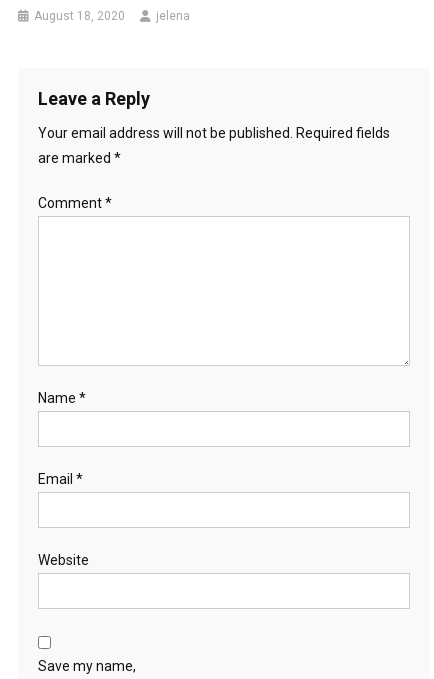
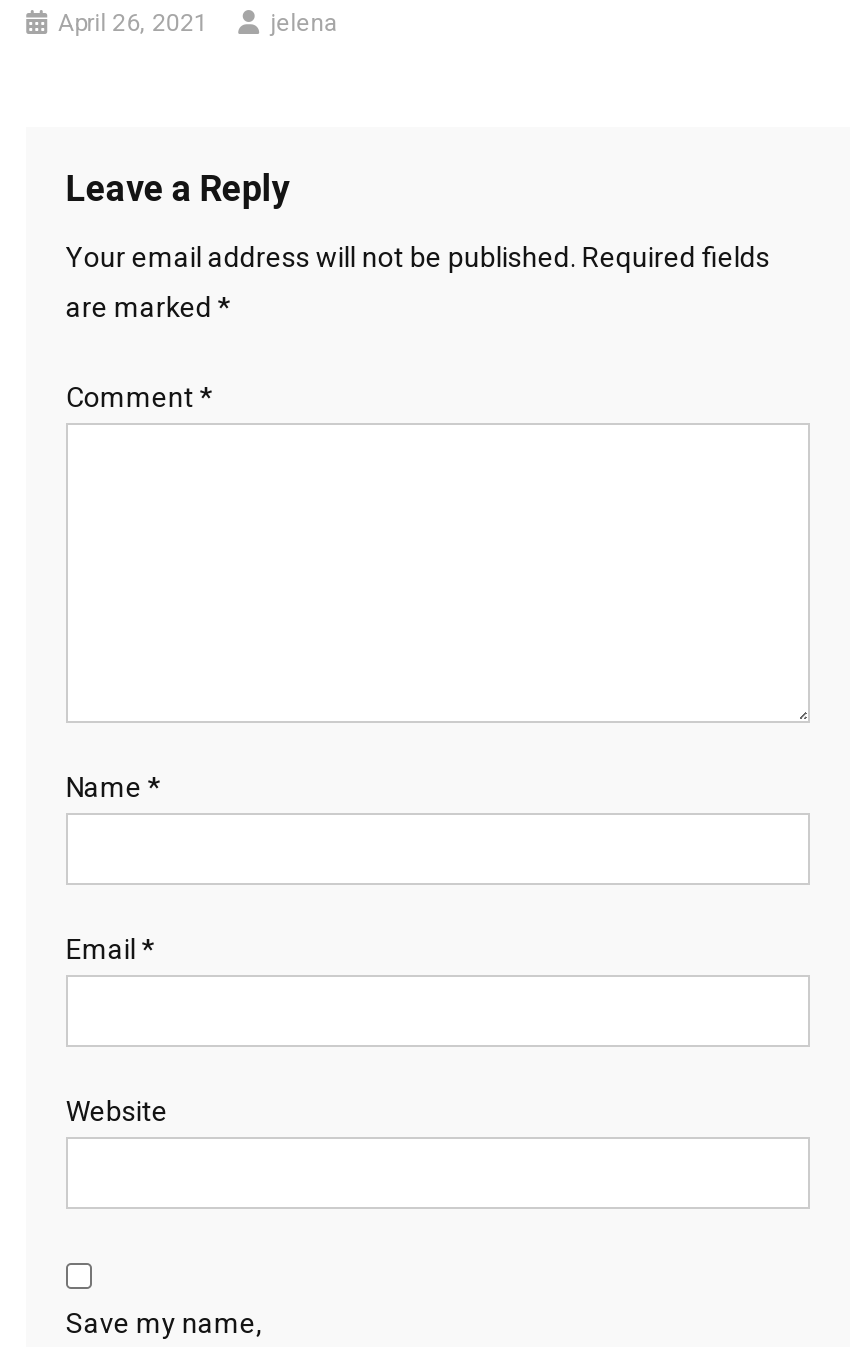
- August 18, 2020
+ April 26, 2021
